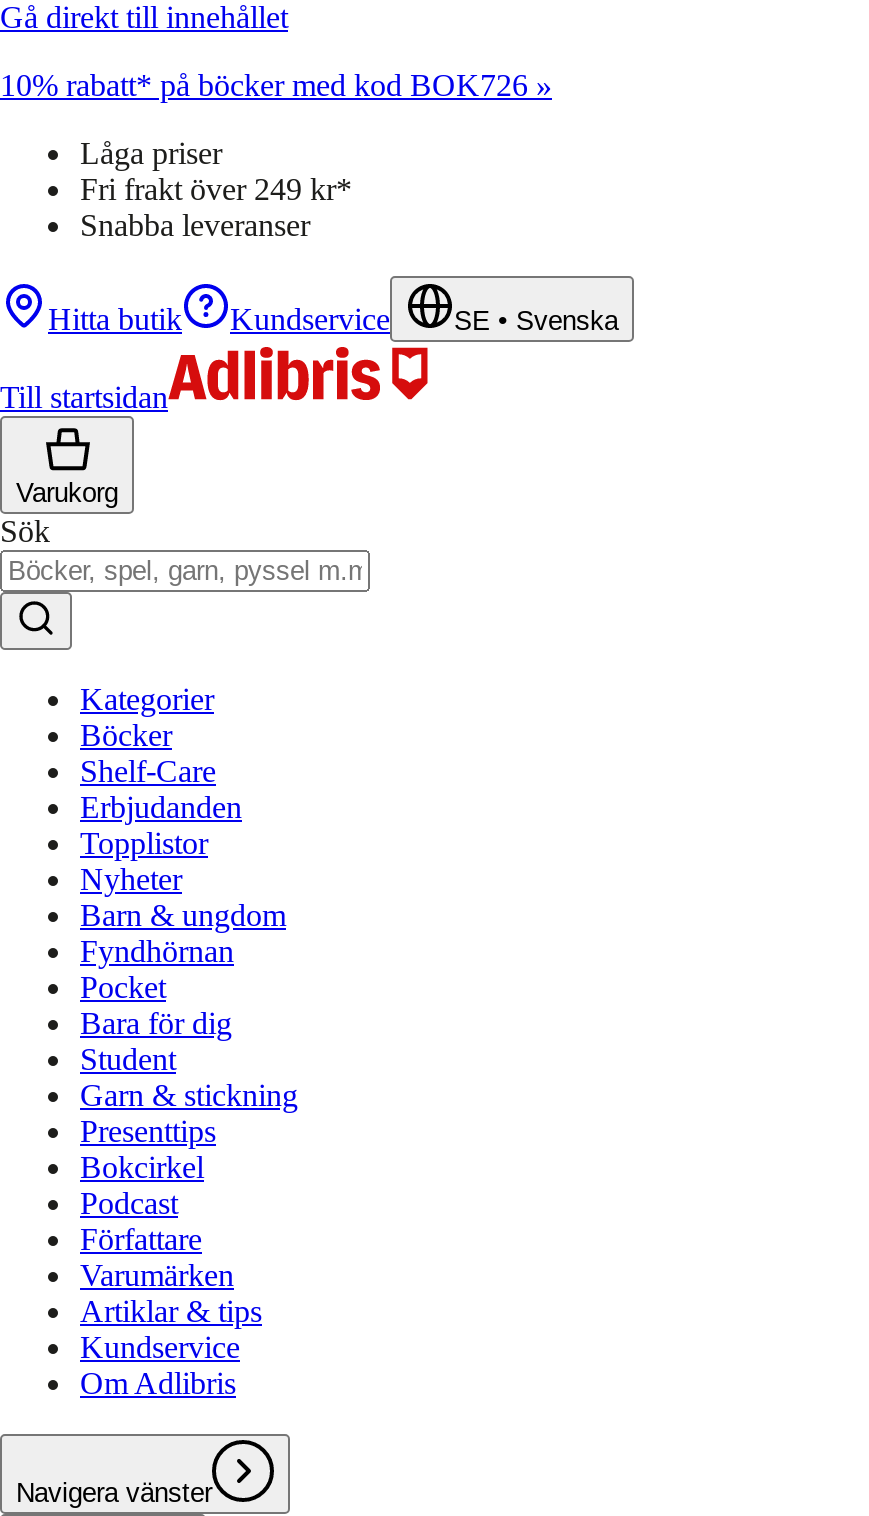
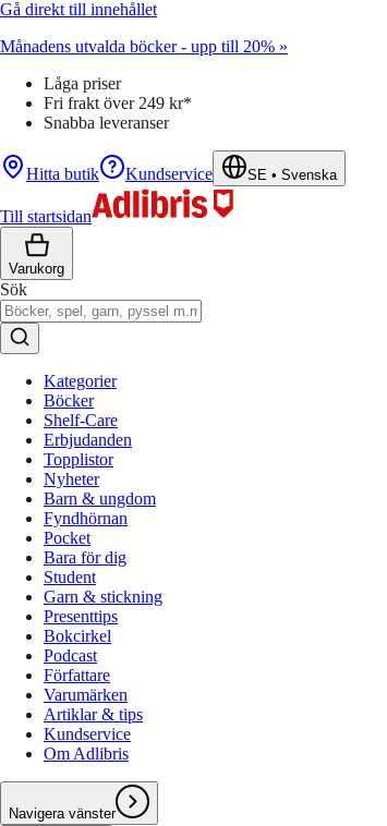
- 10% rabatt* på böcker med kod BOK726 »
+ Månadens utvalda böcker - upp till 20% »
